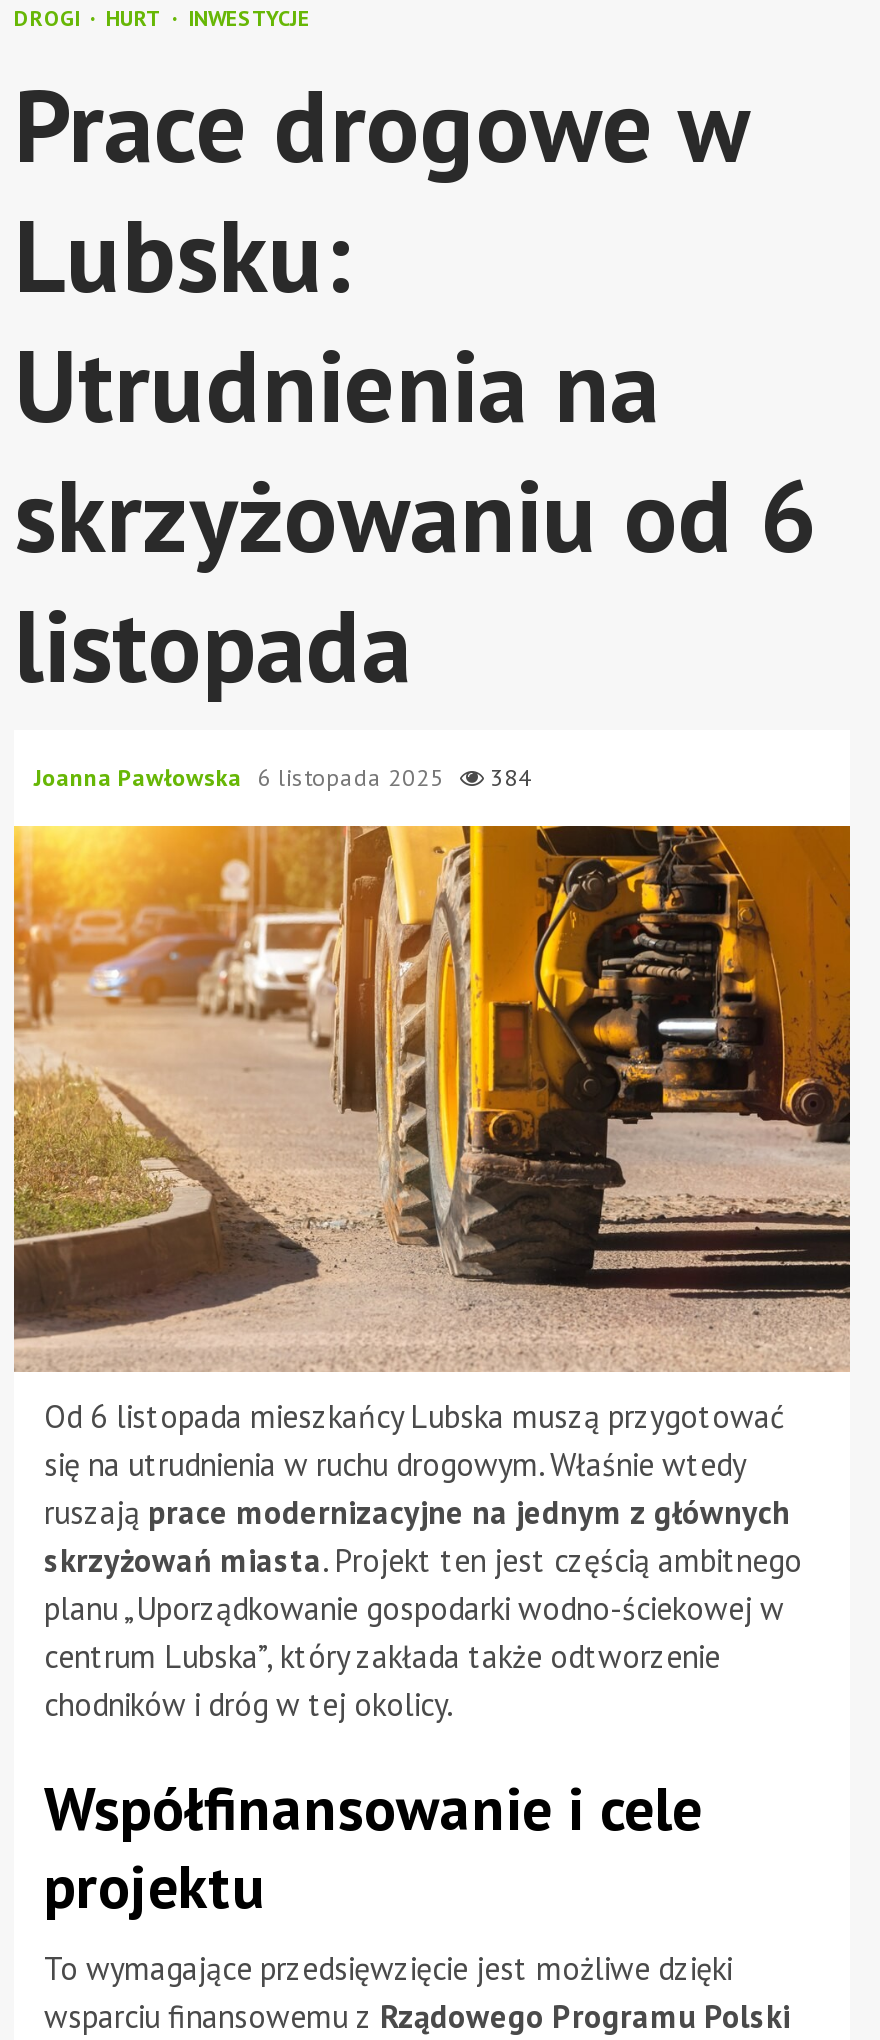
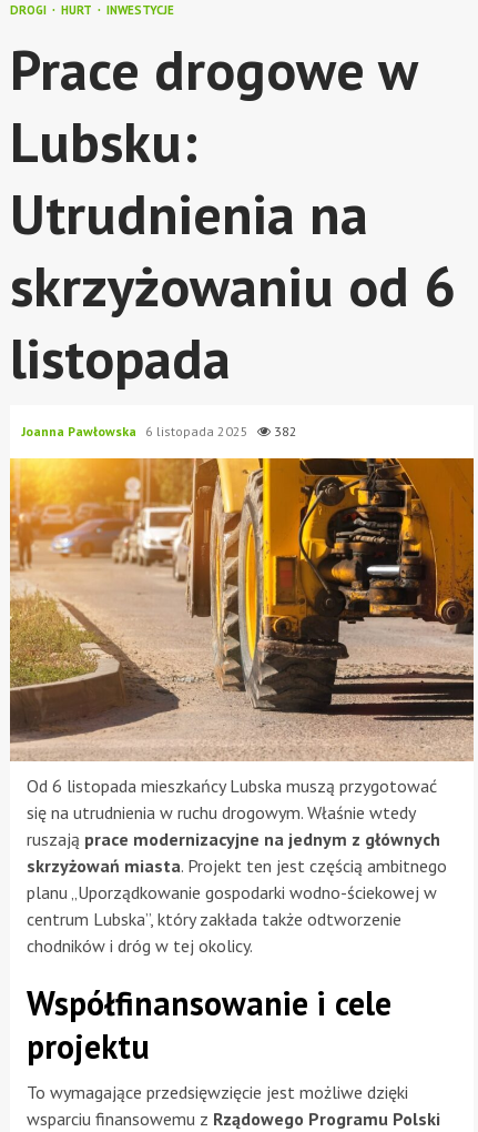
- Joanna Pawłowska 6 listopada 2025 384
+ Joanna Pawłowska 6 listopada 2025 382
